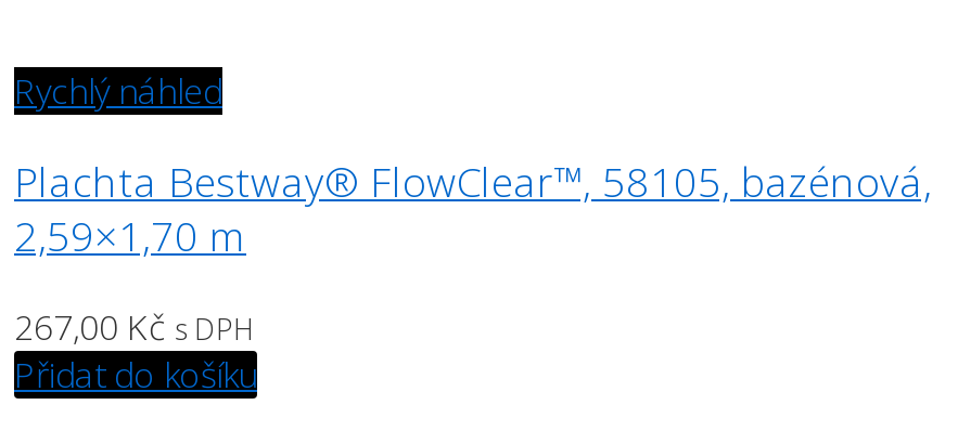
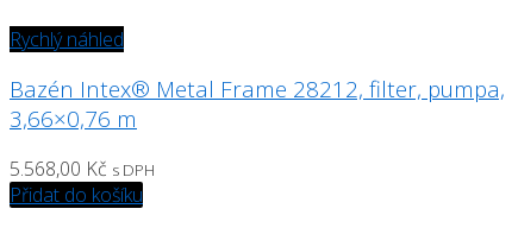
- Plachta Bestway® FlowClear™, 58105, bazénová,
- 2,59×1,70 m
+ Bazén Intex® Metal Frame 28212, filter, pumpa,
+ 3,66×0,76 m

- 267,00 Kč s DPH
+ 5.568,00 Kč s DPH
